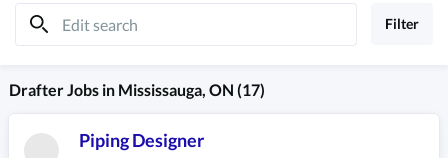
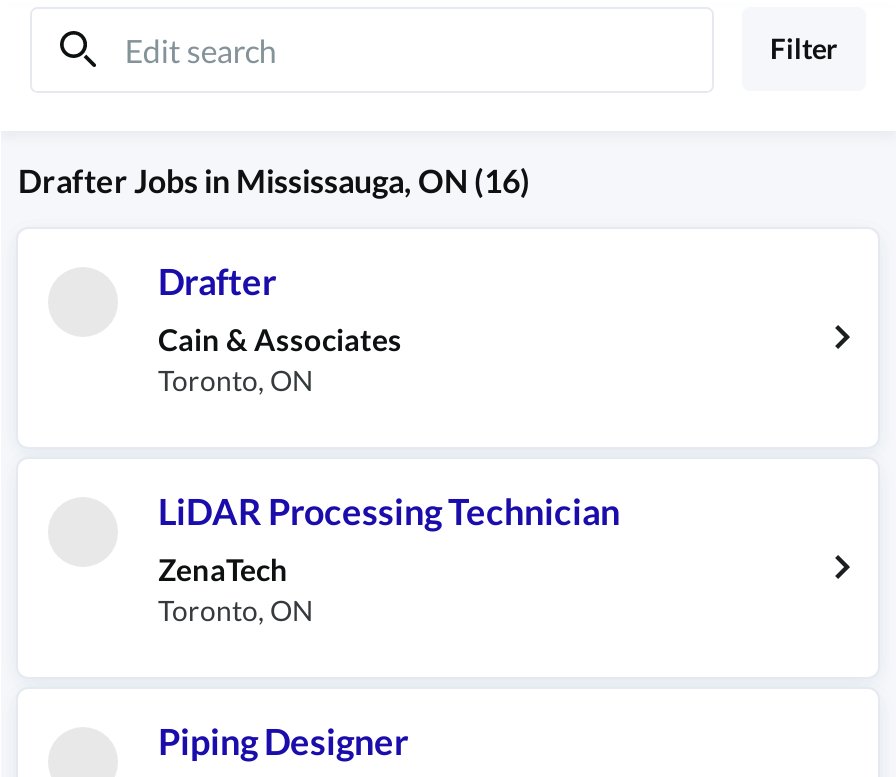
- Drafter Jobs in Mississauga, ON (17)
+ Drafter Jobs in Mississauga, ON (16)
+ Drafter
+ Cain & Associates
+ Toronto, ON
+ LiDAR Processing Technician
+ ZenaTech
+ Toronto, ON
